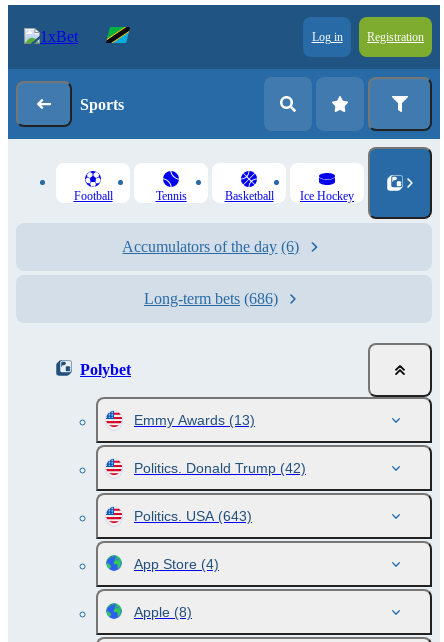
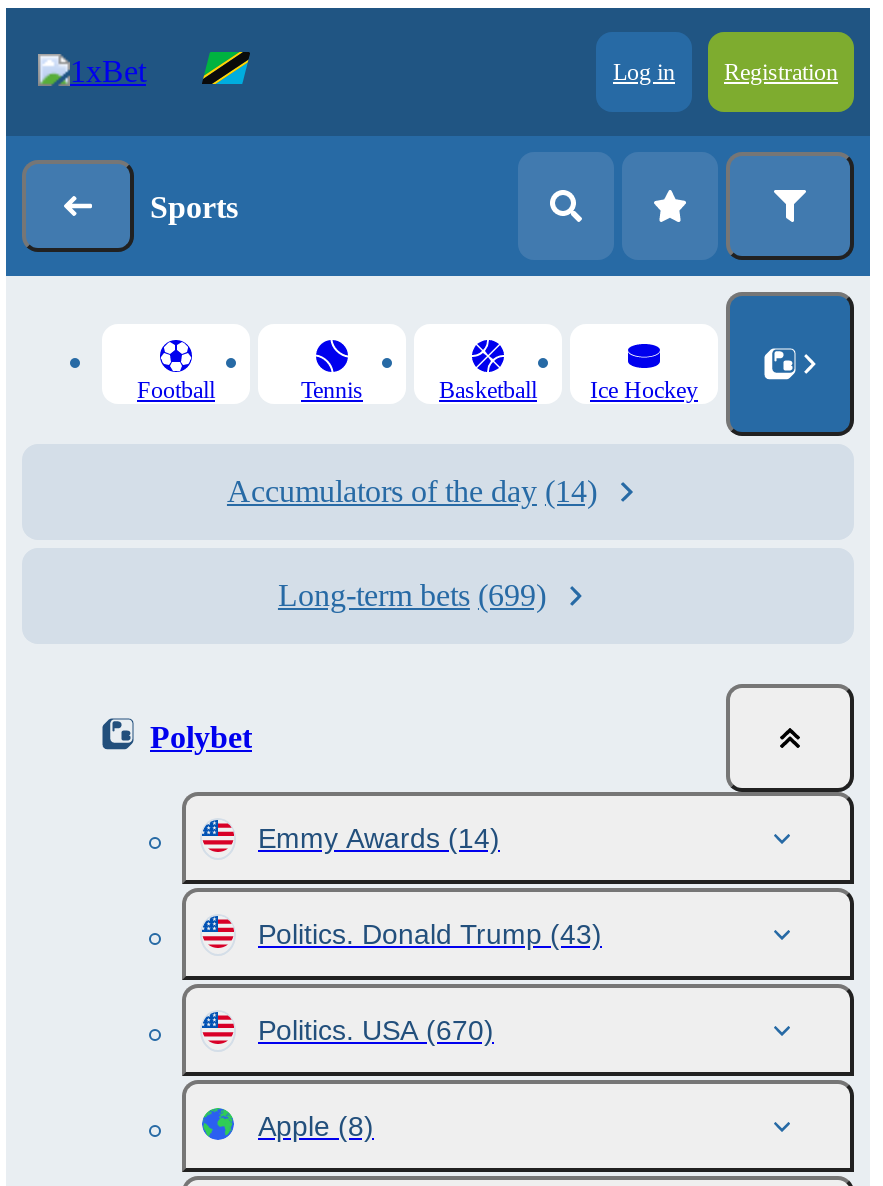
- Accumulators of the day (6)
+ Accumulators of the day (14)

- Long-term bets (686)
+ Long-term bets (699)

- Emmy Awards (13)
- Politics. Donald Trump (42)
- Politics. USA (643)
- App Store (4)
+ Emmy Awards (14)
+ Politics. Donald Trump (43)
+ Politics. USA (670)
